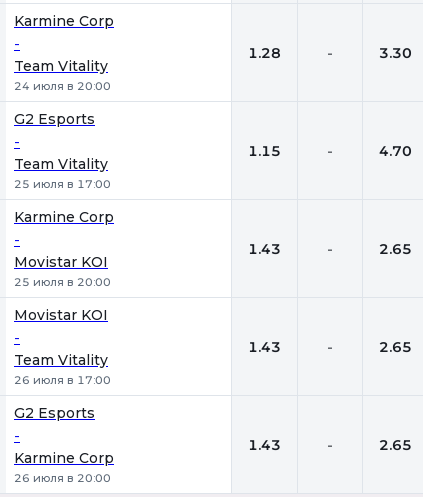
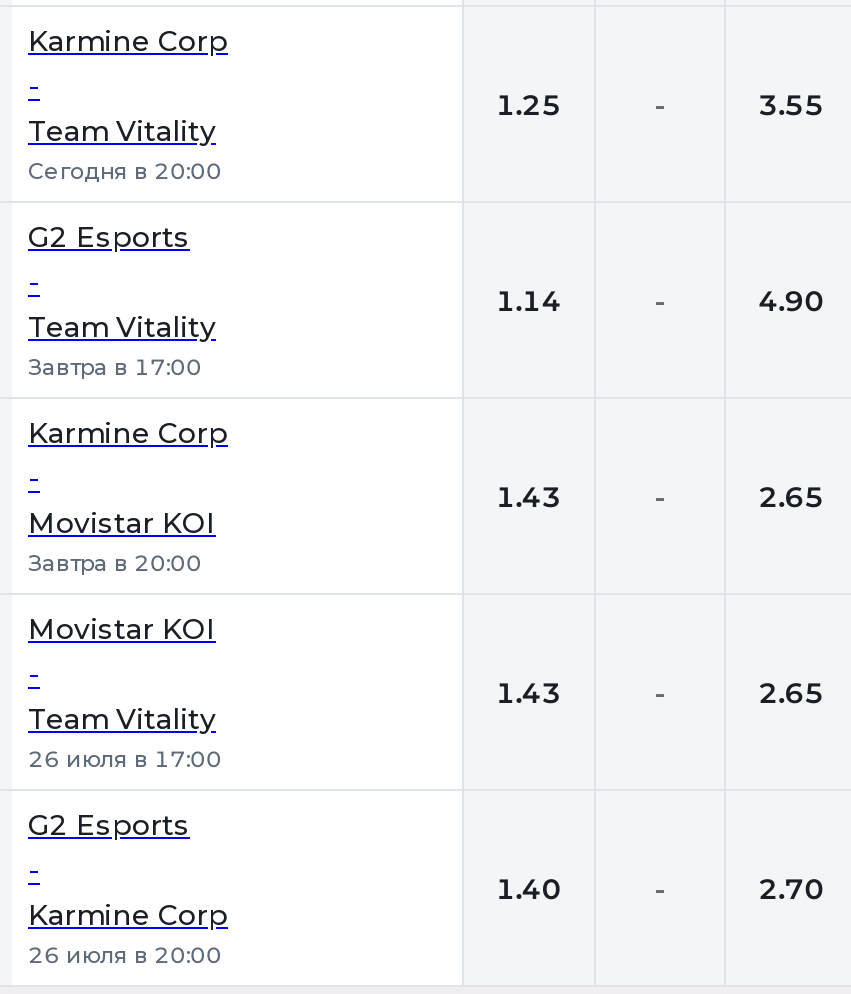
- 1.28
+ 1.25

- 3.30
+ 3.55

- 24 июля в 20:00
+ Сегодня в 20:00

- 1.15
+ 1.14

- 4.70
+ 4.90

- 25 июля в 17:00
+ Завтра в 17:00

- 25 июля в 20:00
+ Завтра в 20:00

- 1.43
+ 1.40

- 2.65
+ 2.70
